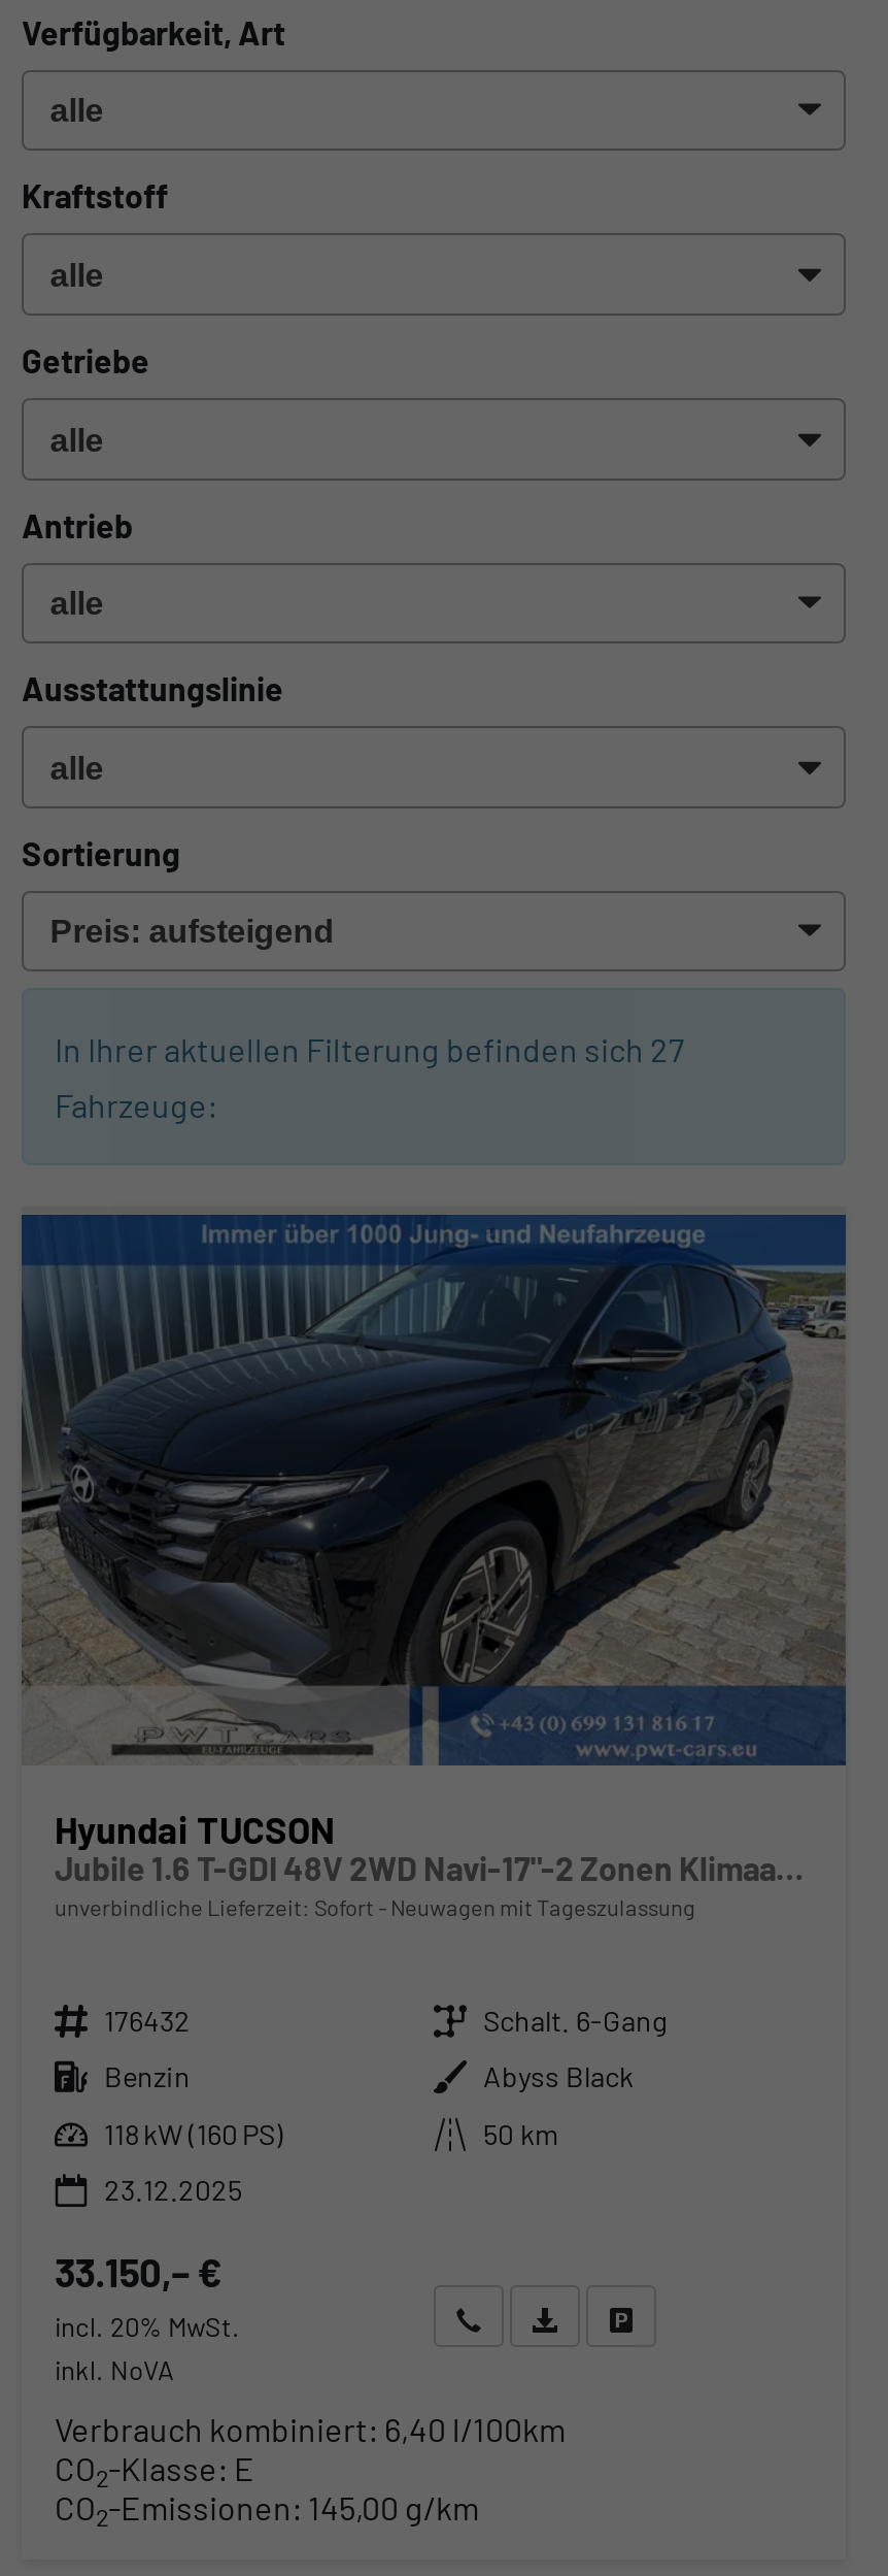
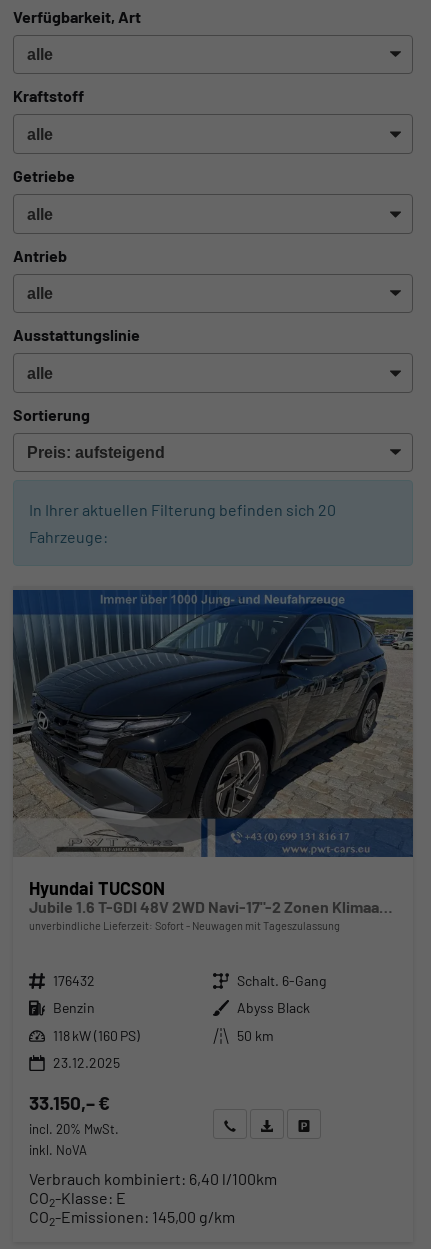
- In Ihrer aktuellen Filterung befinden sich 27
+ In Ihrer aktuellen Filterung befinden sich 20
